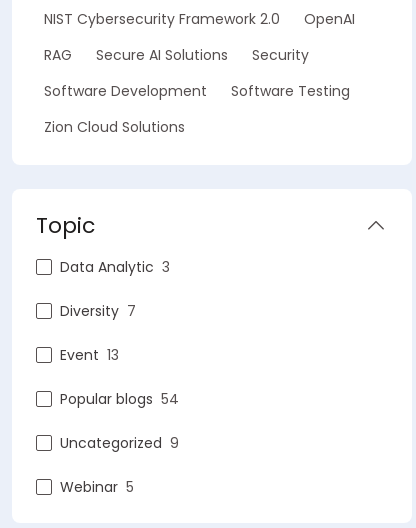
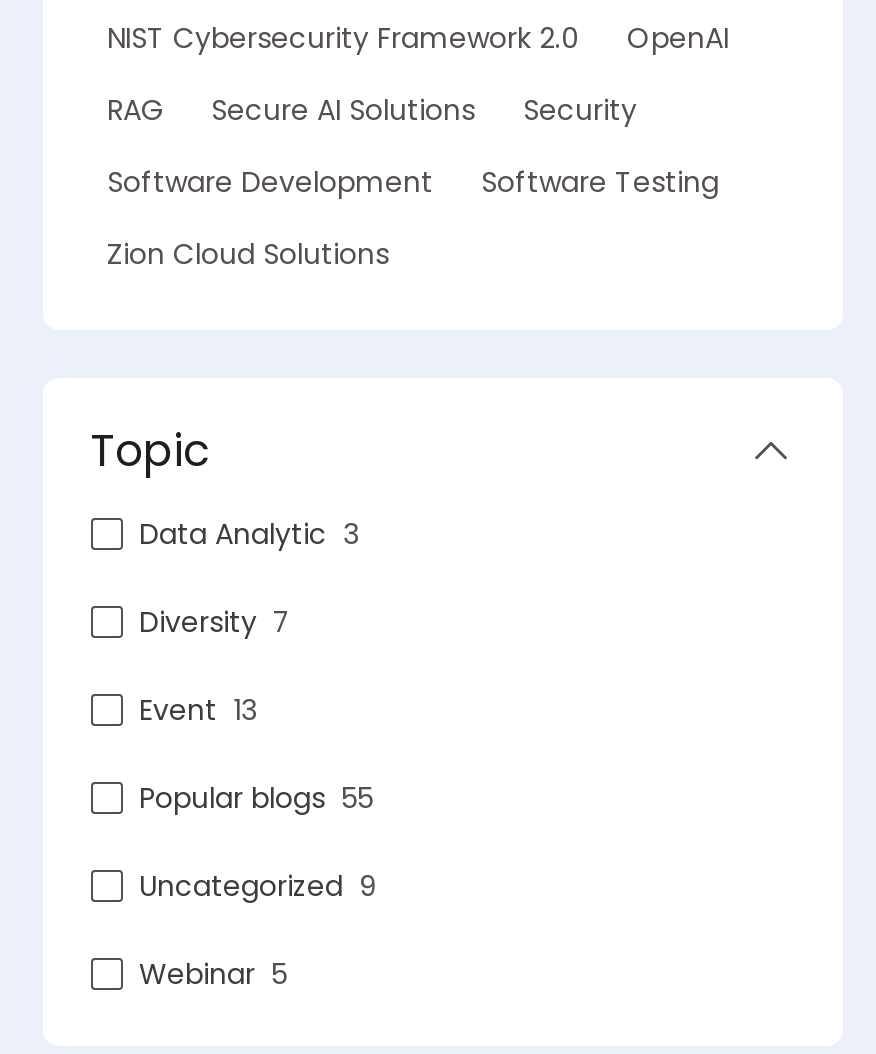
- Popular blogs 54
+ Popular blogs 55
